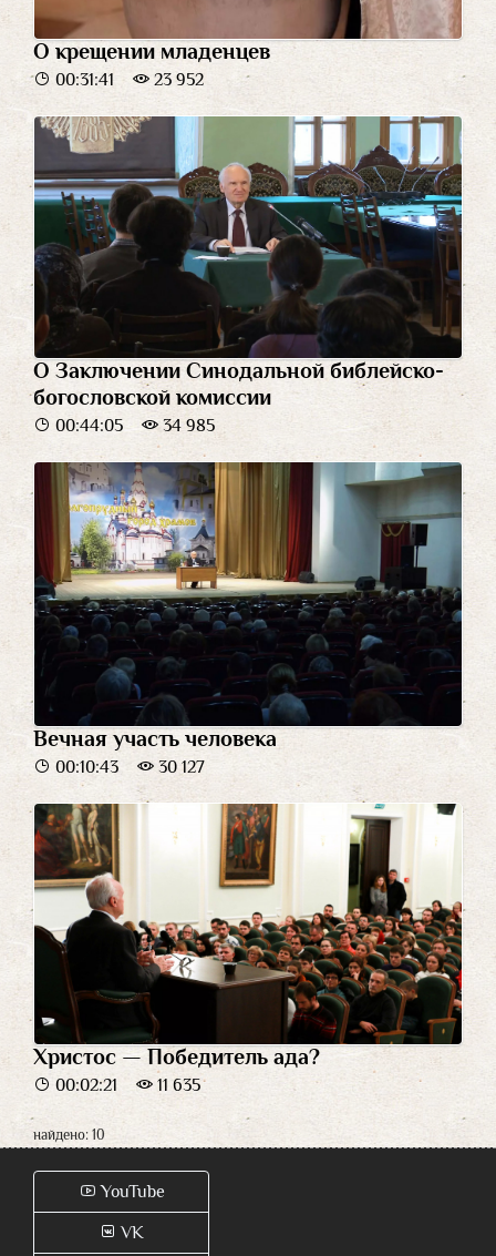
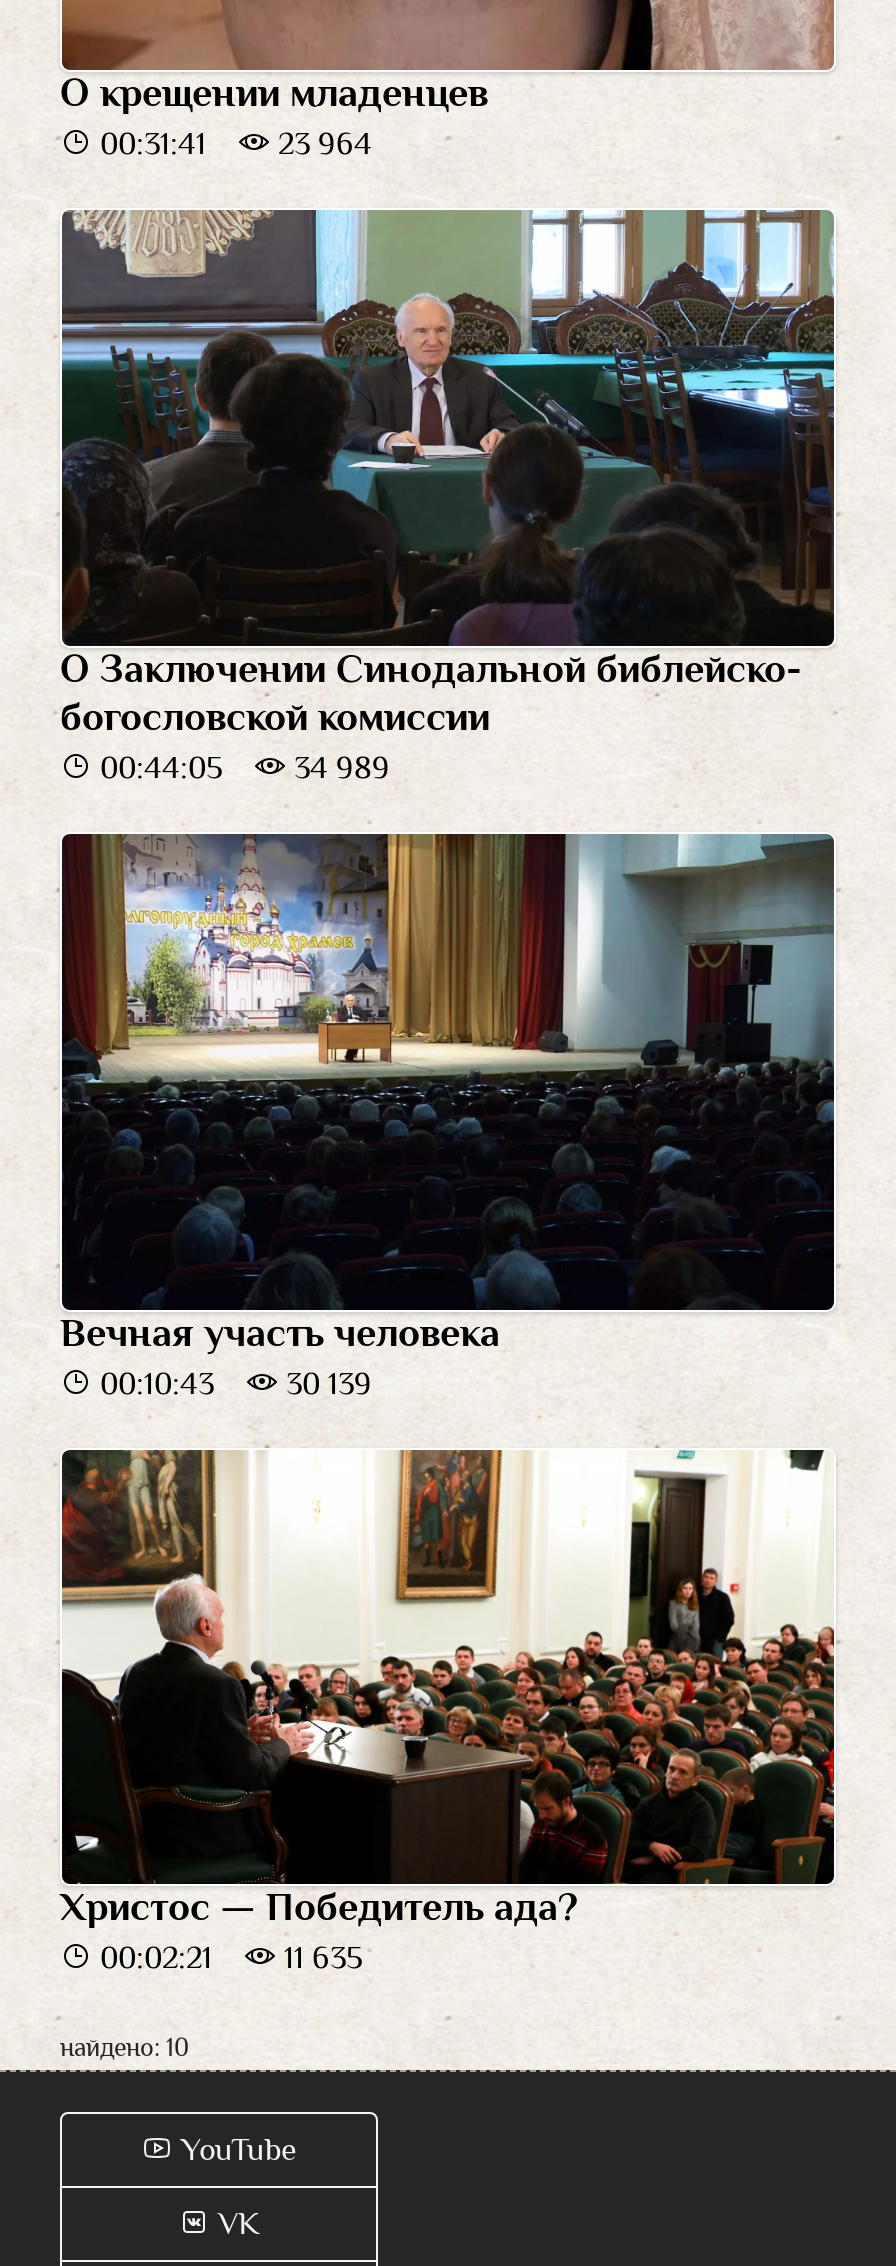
- 00:31:41 23 952
+ 00:31:41 23 964

- 00:44:05 34 985
+ 00:44:05 34 989

- 00:10:43 30 127
+ 00:10:43 30 139
